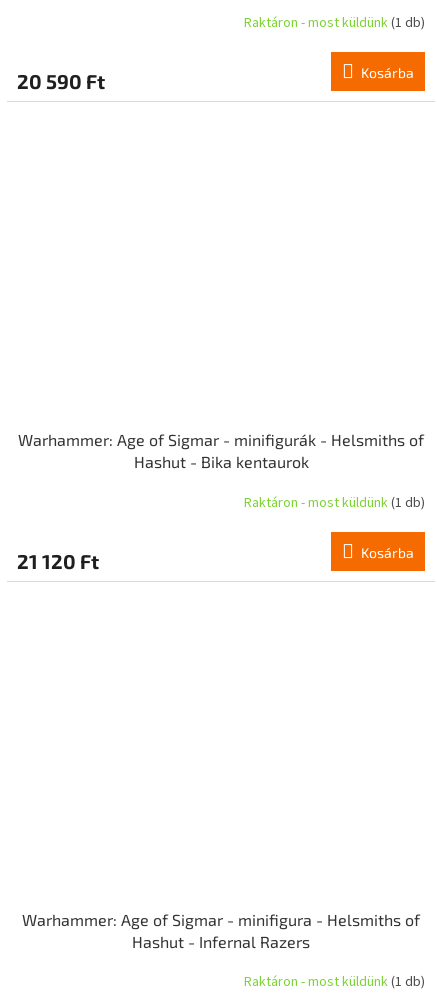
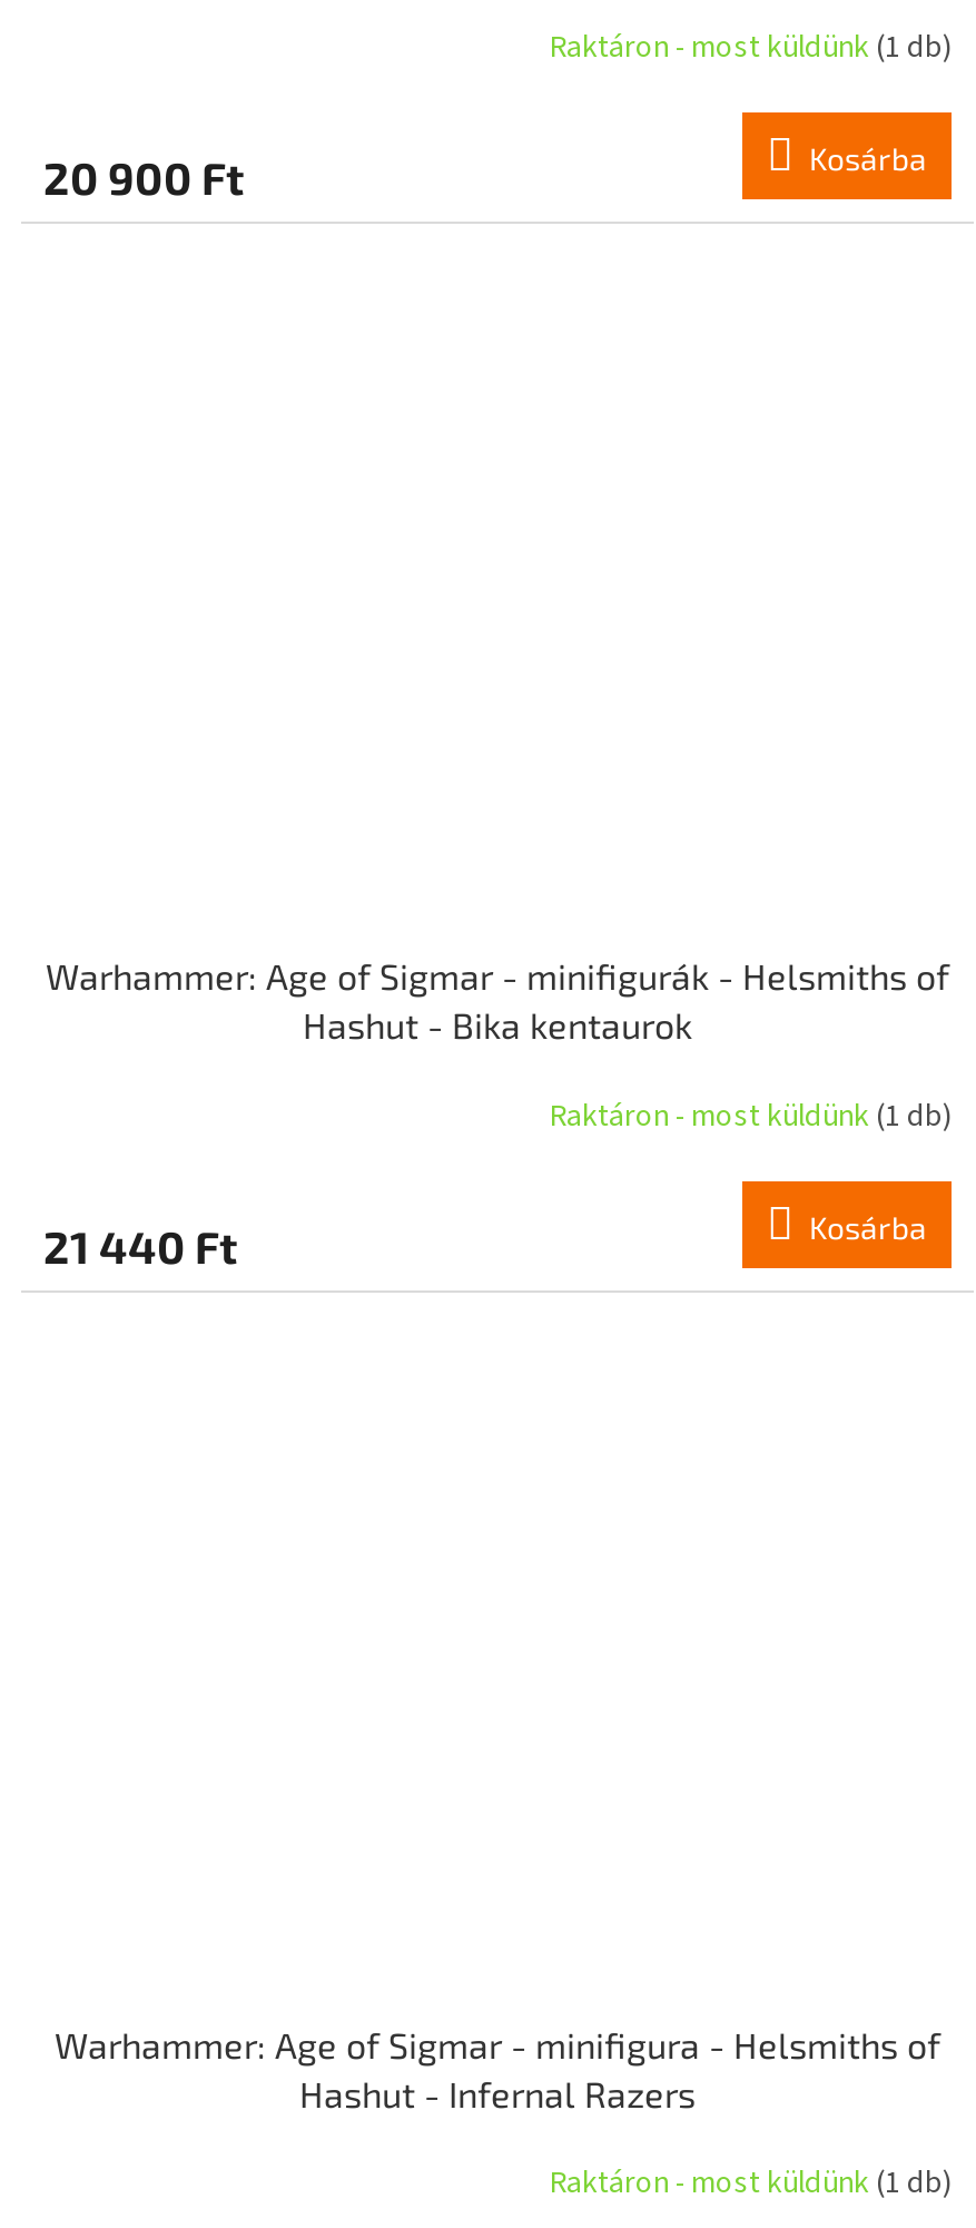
- 20 590 Ft
+ 20 900 Ft

- 21 120 Ft
+ 21 440 Ft
